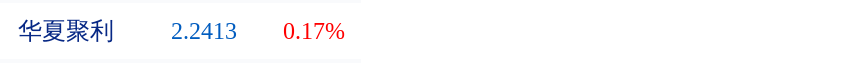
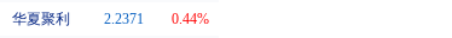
- 2.2413
+ 2.2371

- 0.17%
+ 0.44%
